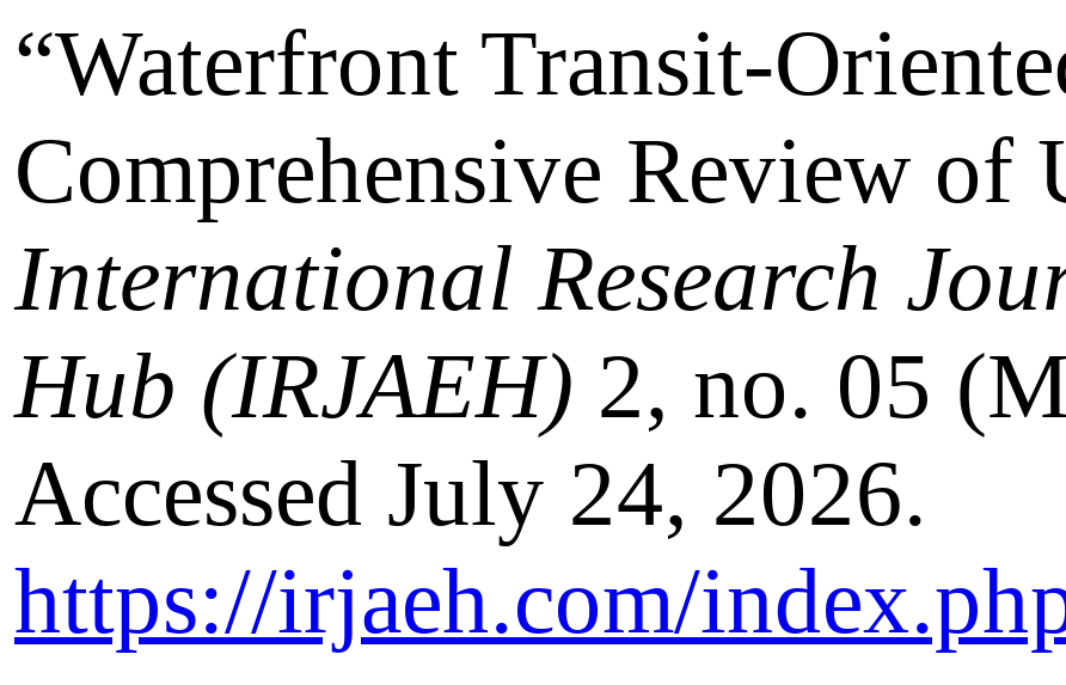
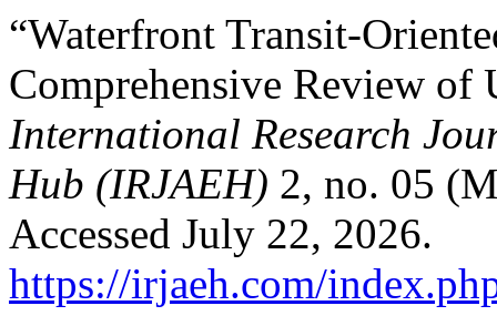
- Accessed July 24, 2026.
+ Accessed July 22, 2026.
